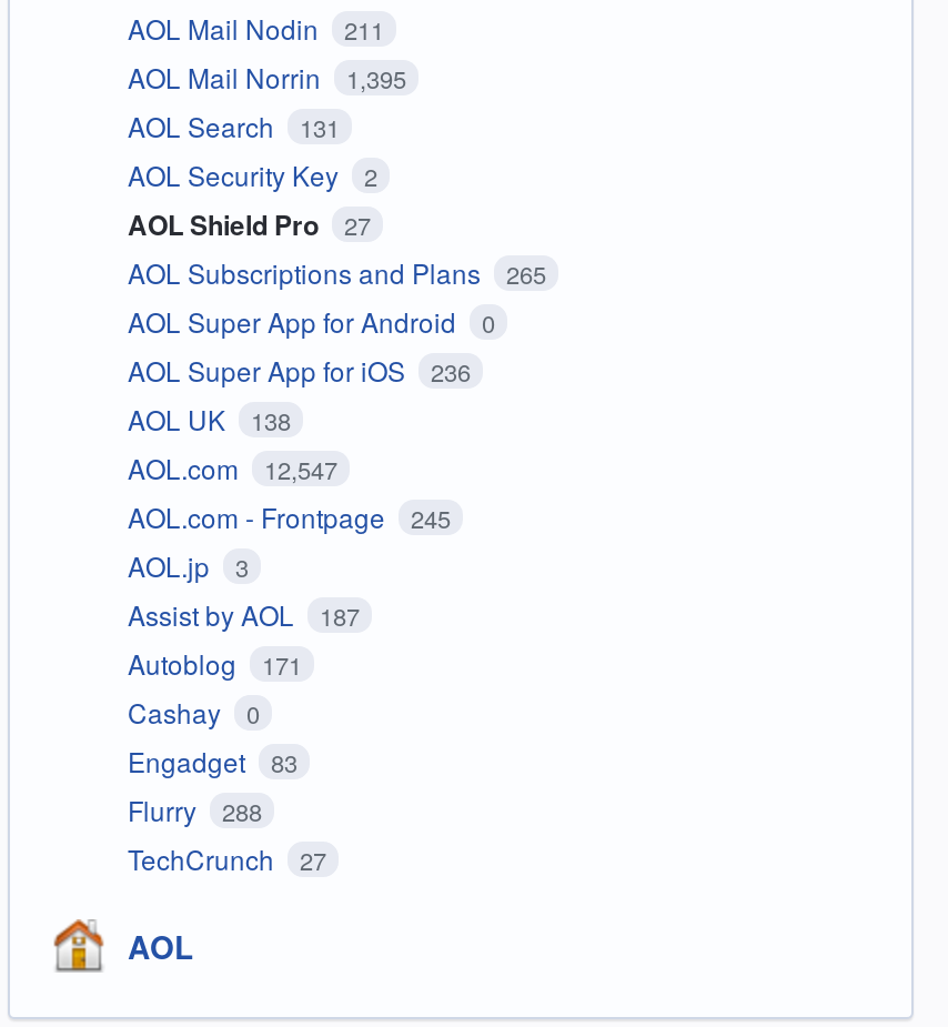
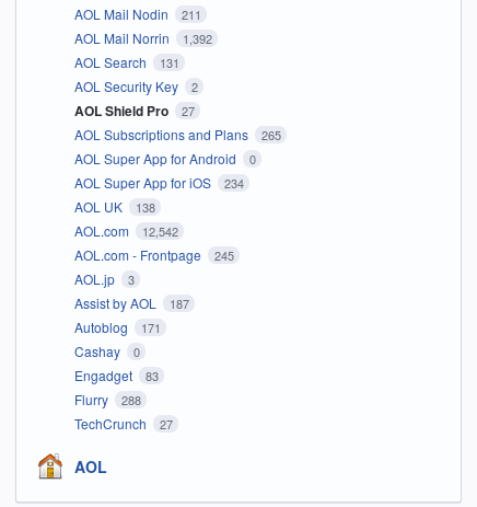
- AOL Mail Norrin 1,395
+ AOL Mail Norrin 1,392

- AOL Super App for iOS 236
+ AOL Super App for iOS 234

- AOL.com 12,547
+ AOL.com 12,542
